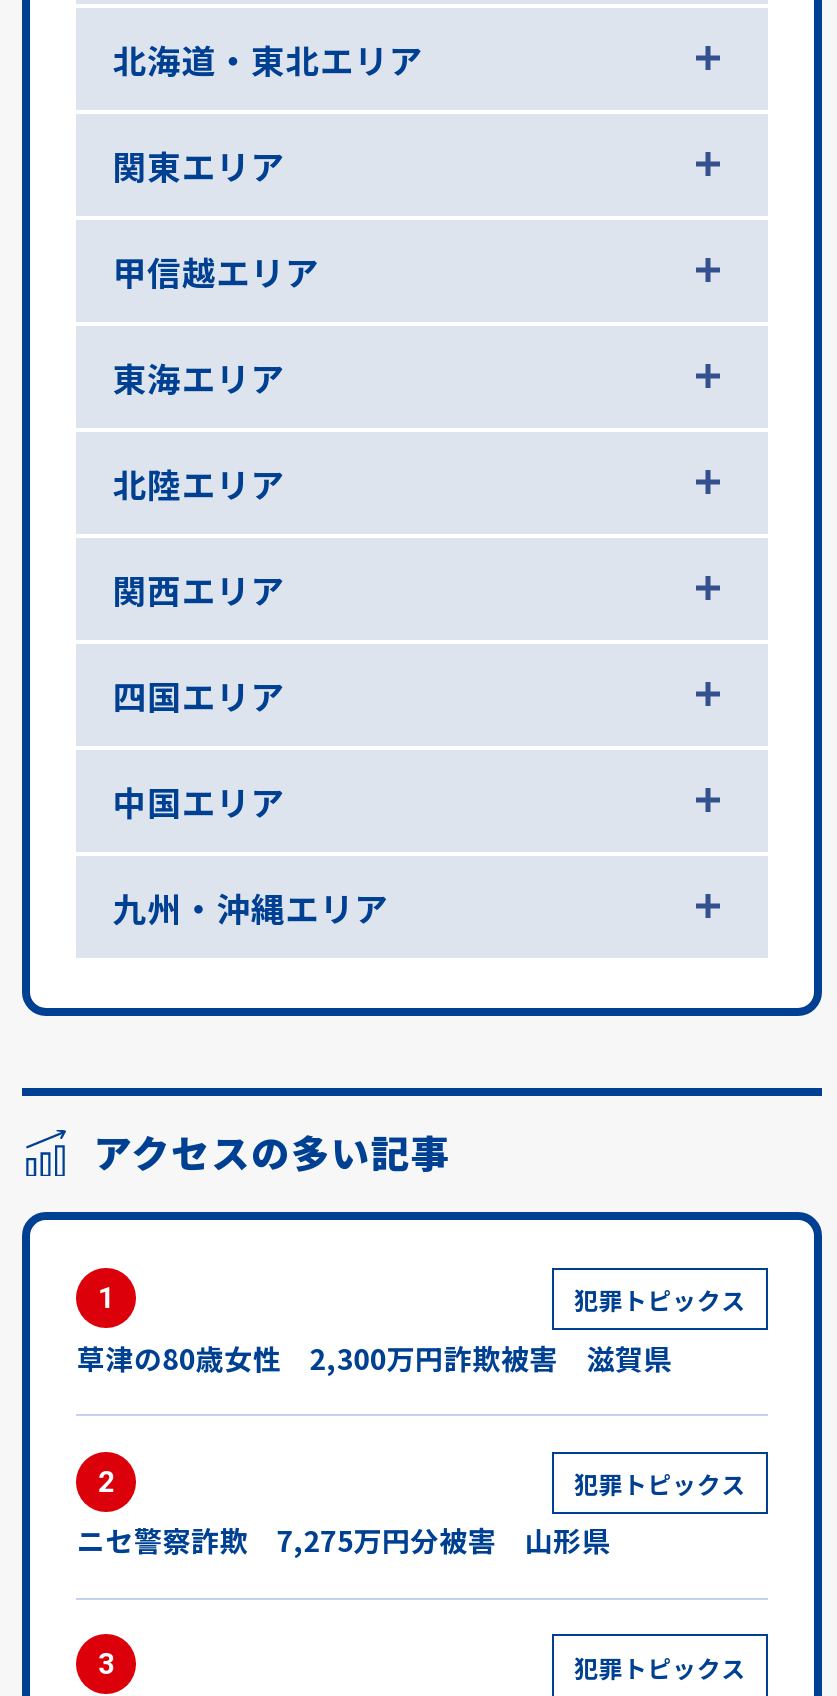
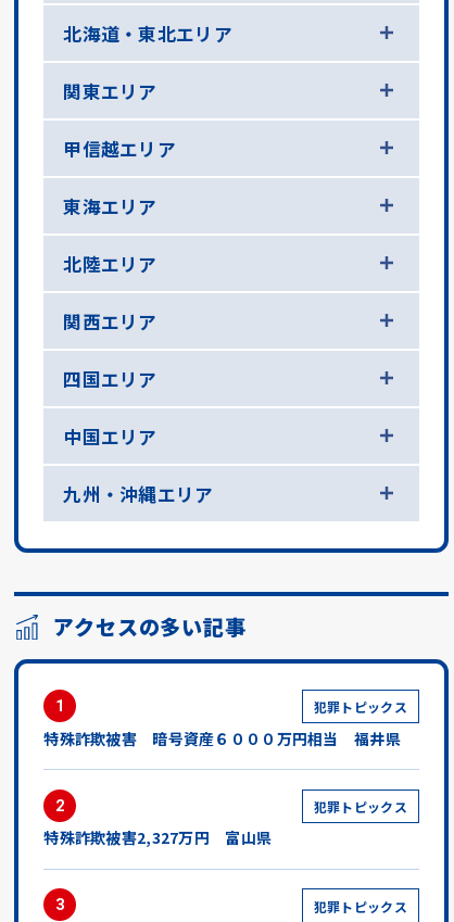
- 草津の80歳女性 2,300万円詐欺被害 滋賀県
+ 特殊詐欺被害 暗号資産６０００万円相当 福井県

- ニセ警察詐欺 7,275万円分被害 山形県
+ 特殊詐欺被害2,327万円 富山県
